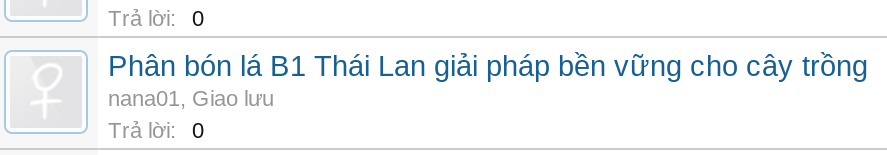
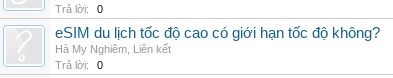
- Phân bón lá B1 Thái Lan giải pháp bền vững cho cây trồng
- nana01, Giao lưu
+ eSIM du lịch tốc độ cao có giới hạn tốc độ không?
+ Hà My Nghiêm, Liên kết
